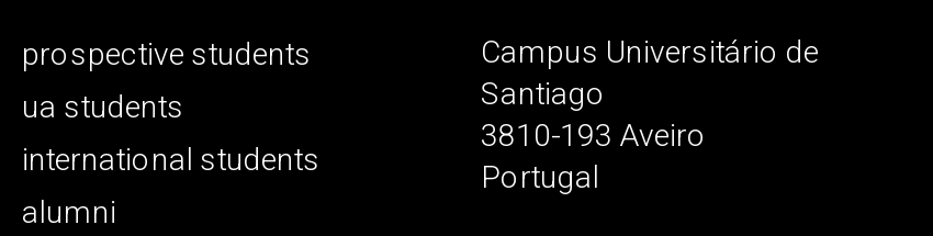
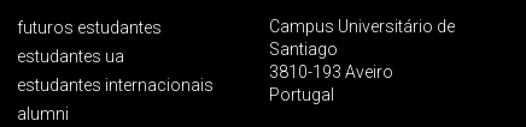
- prospective students
+ futuros estudantes

- ua students
+ estudantes ua

- international students
+ estudantes internacionais
